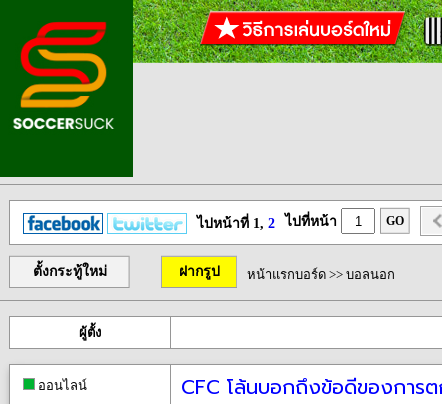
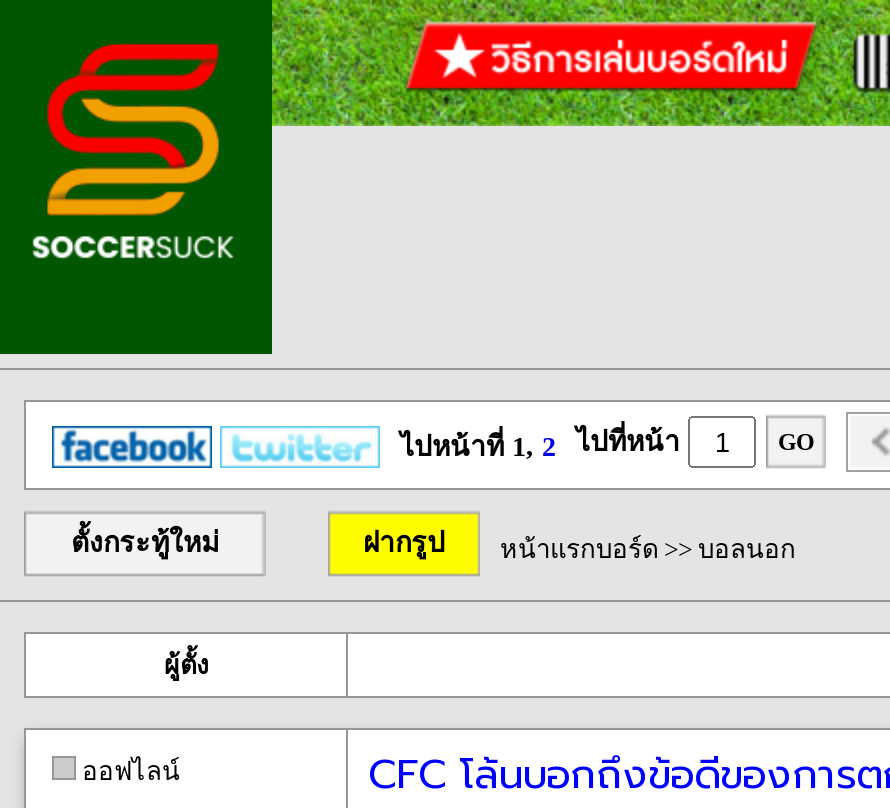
- ออนไลน์
+ ออฟไลน์
